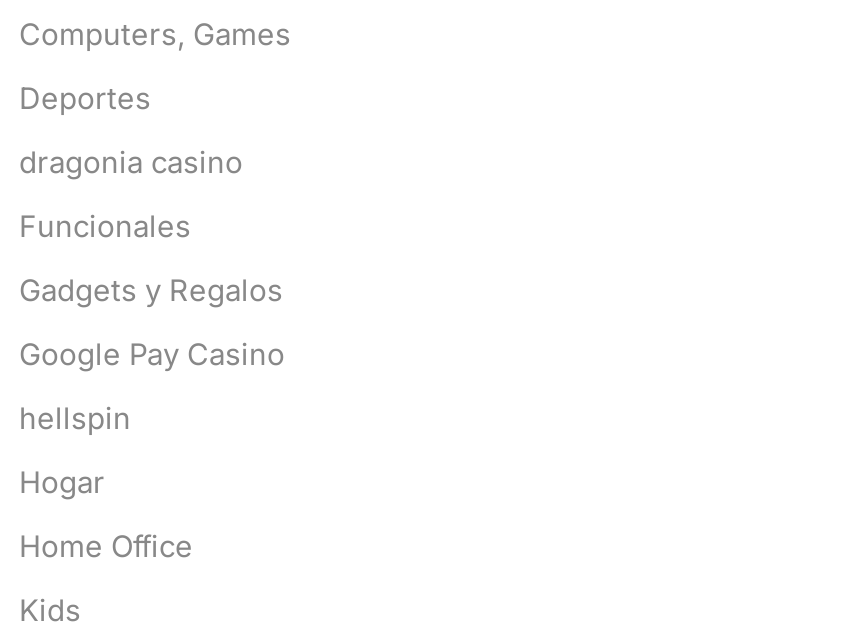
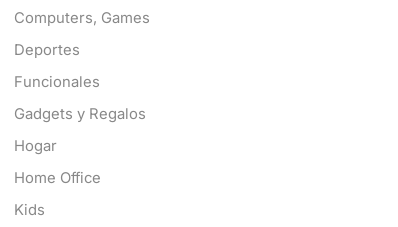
- dragonia casino

- Google Pay Casino
- hellspin
